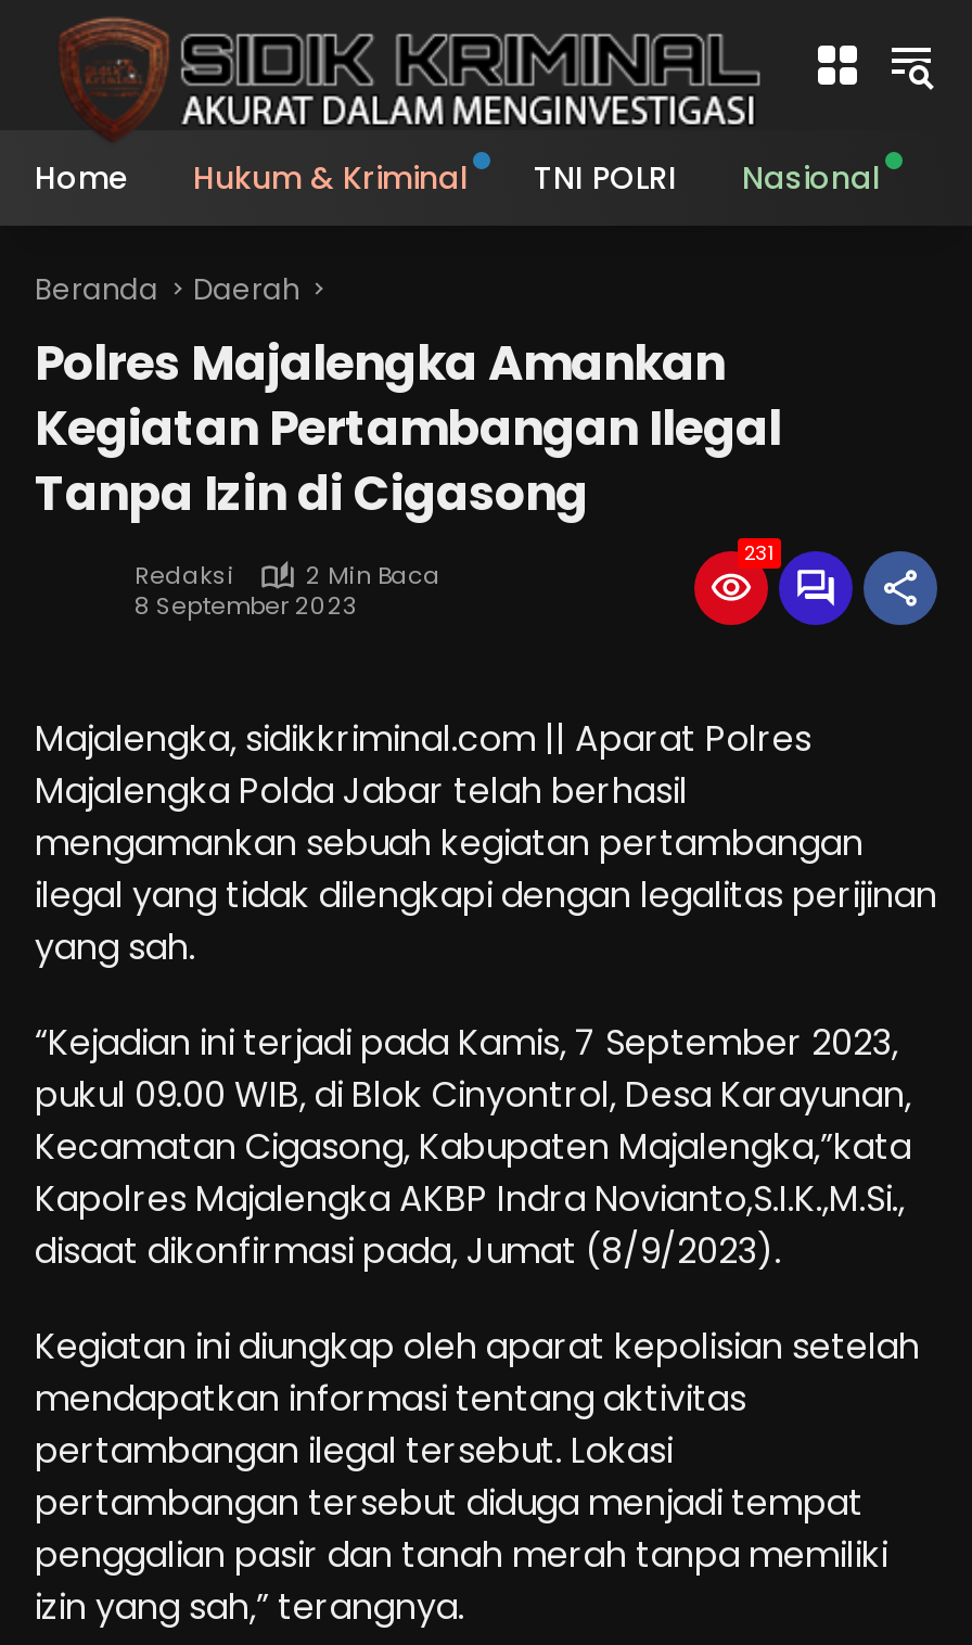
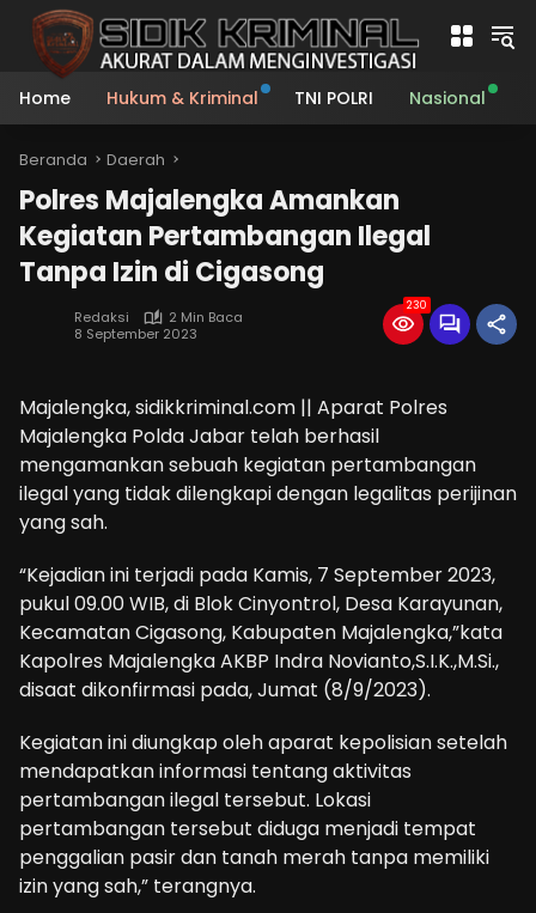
- 231
+ 230
